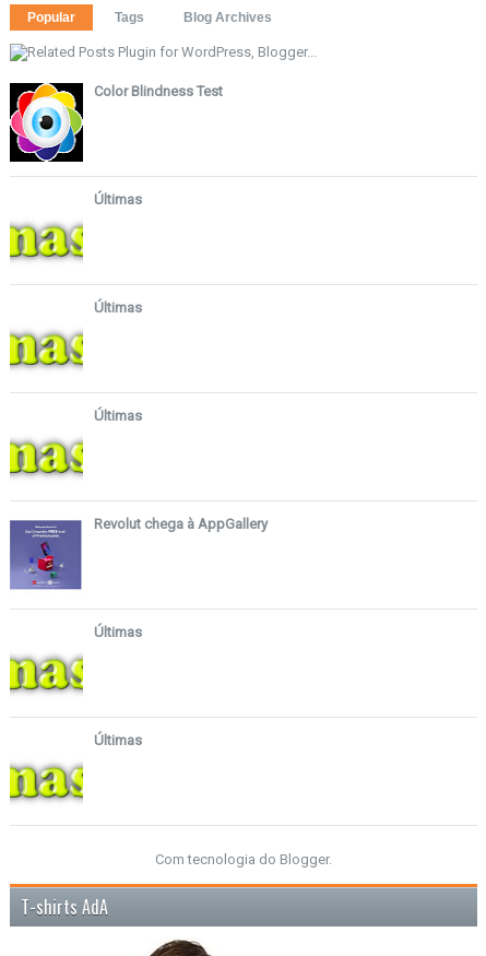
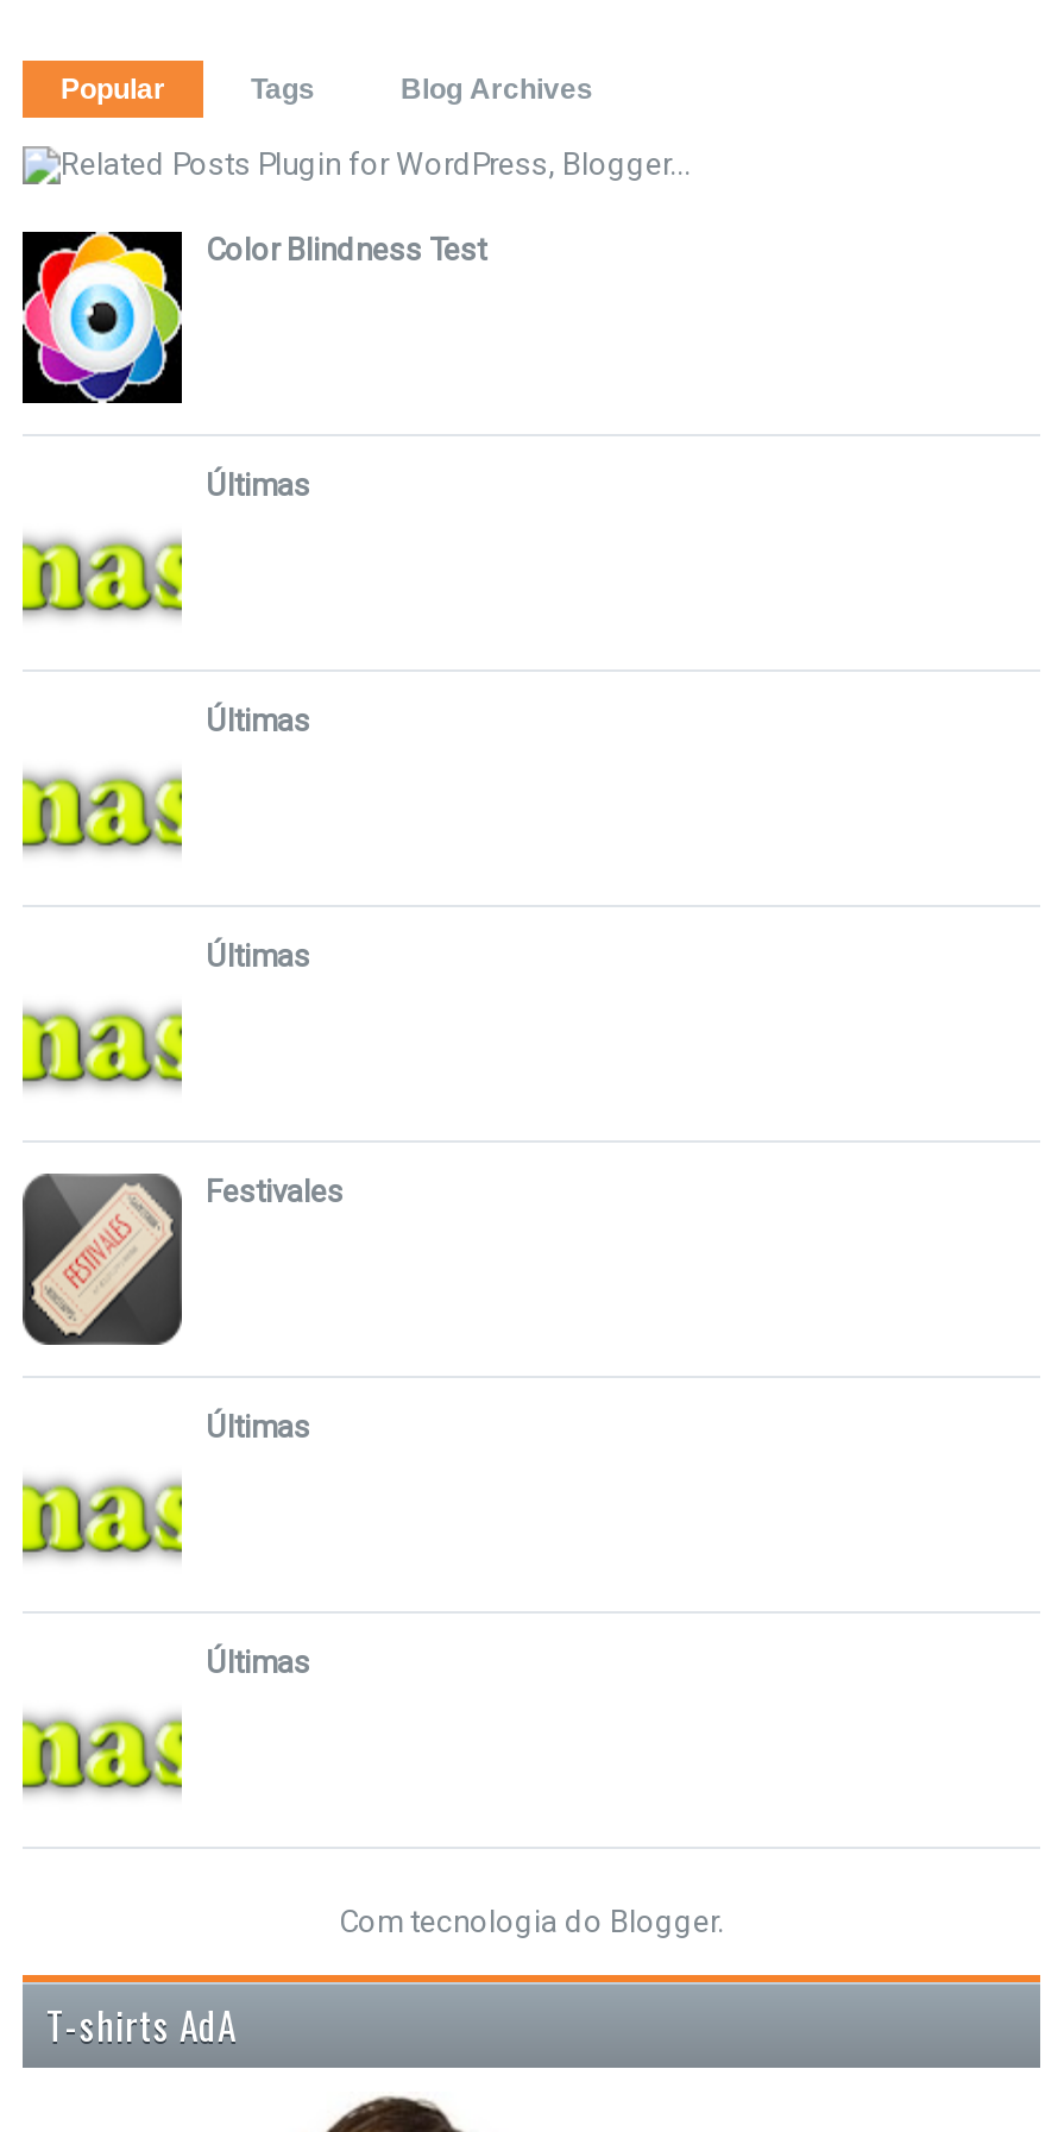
- [image]
- Revolut chega à AppGallery
+ [image]
+ Festivales
